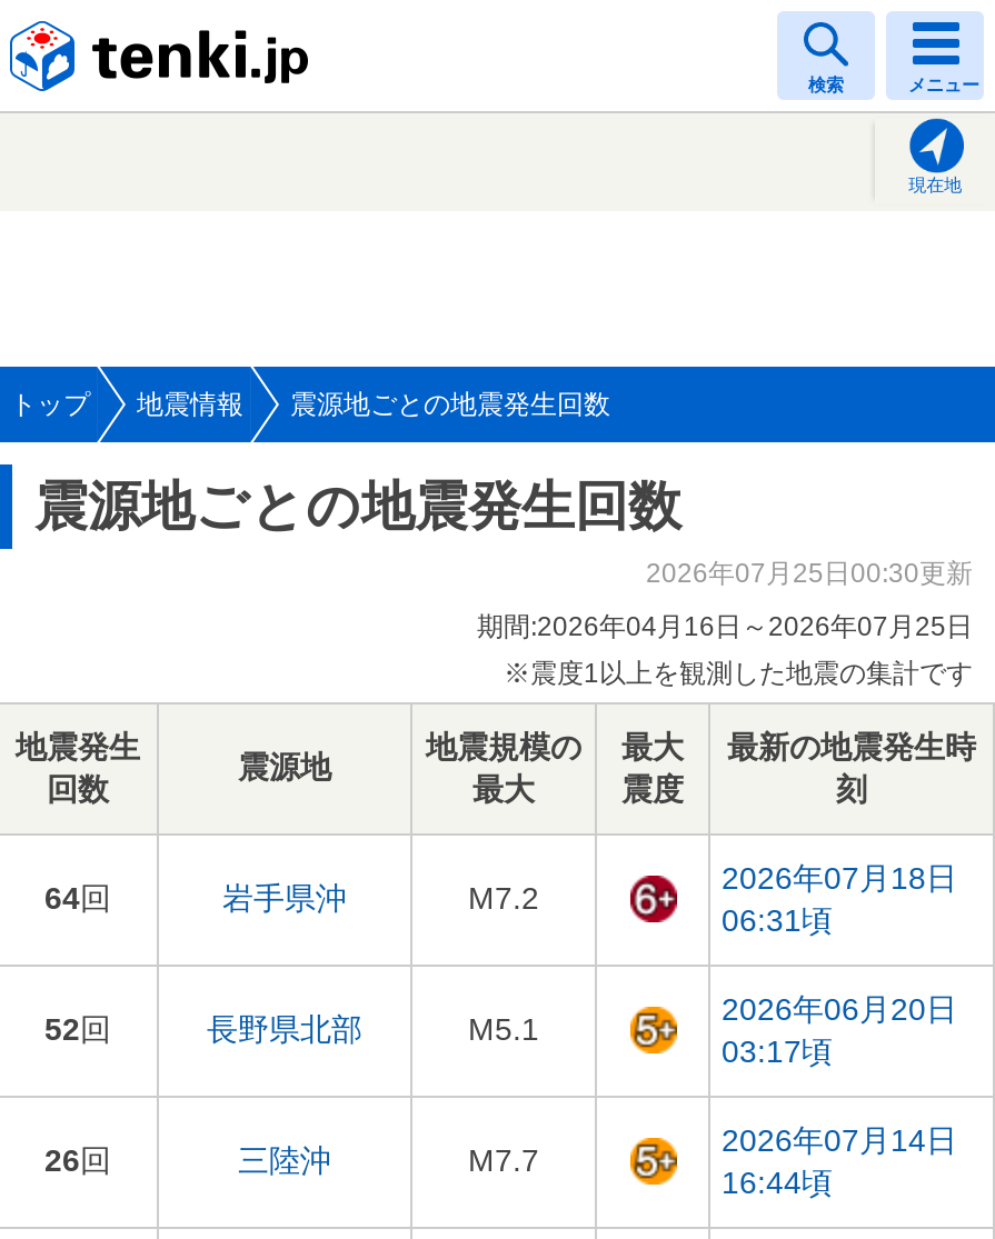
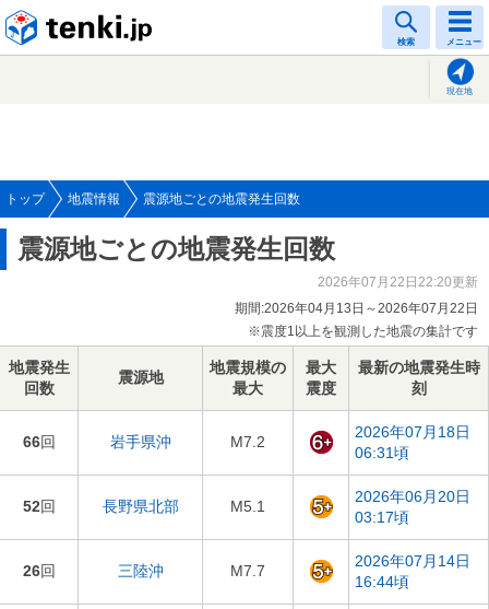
- 2026年07月25日00:30更新
+ 2026年07月22日22:20更新

- 期間:2026年04月16日～2026年07月25日
+ 期間:2026年04月13日～2026年07月22日

- 64回
+ 66回
